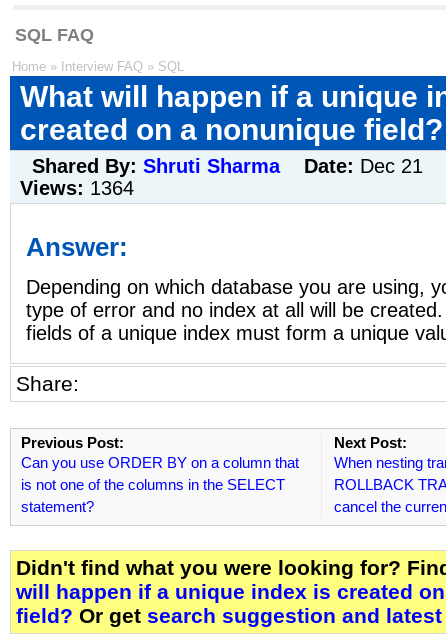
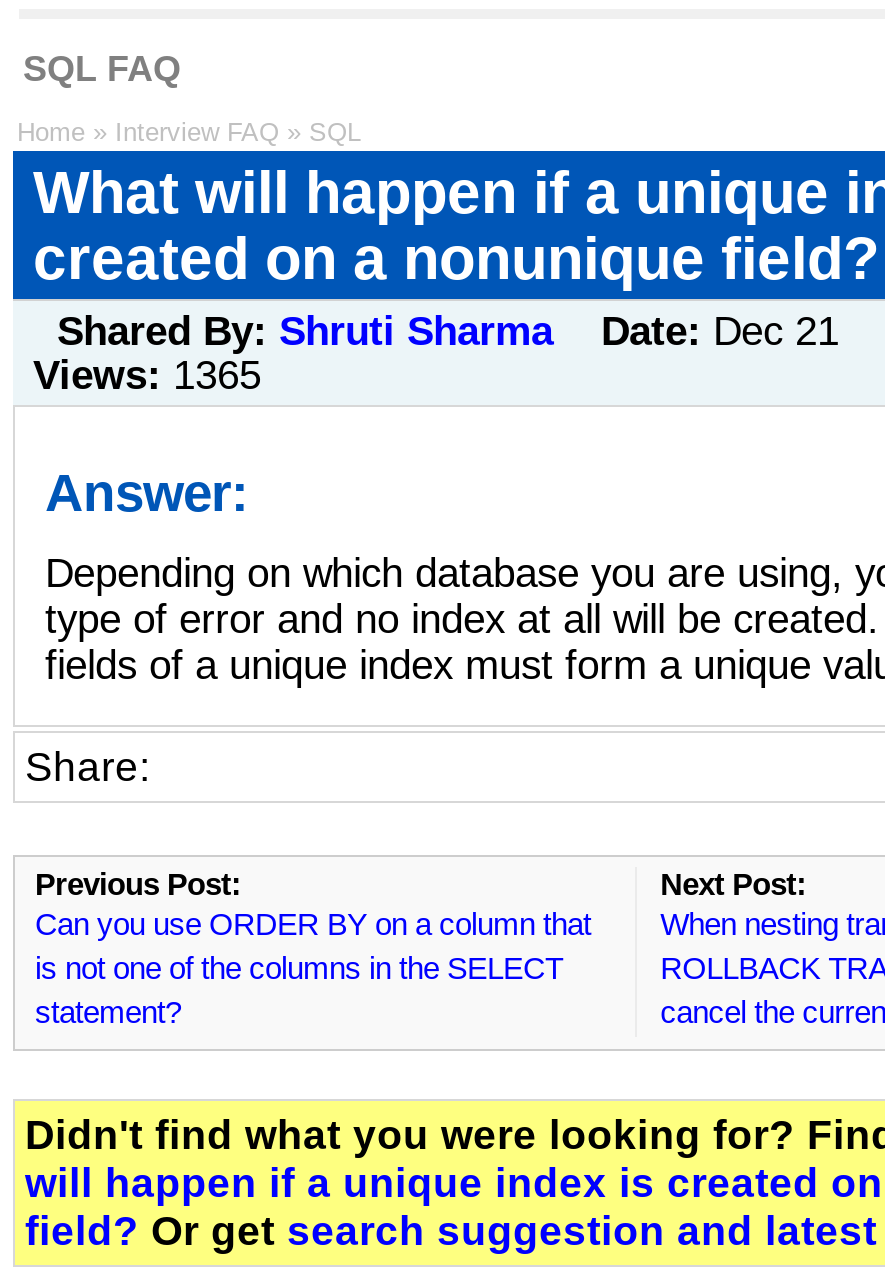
- Views: 1364
+ Views: 1365
